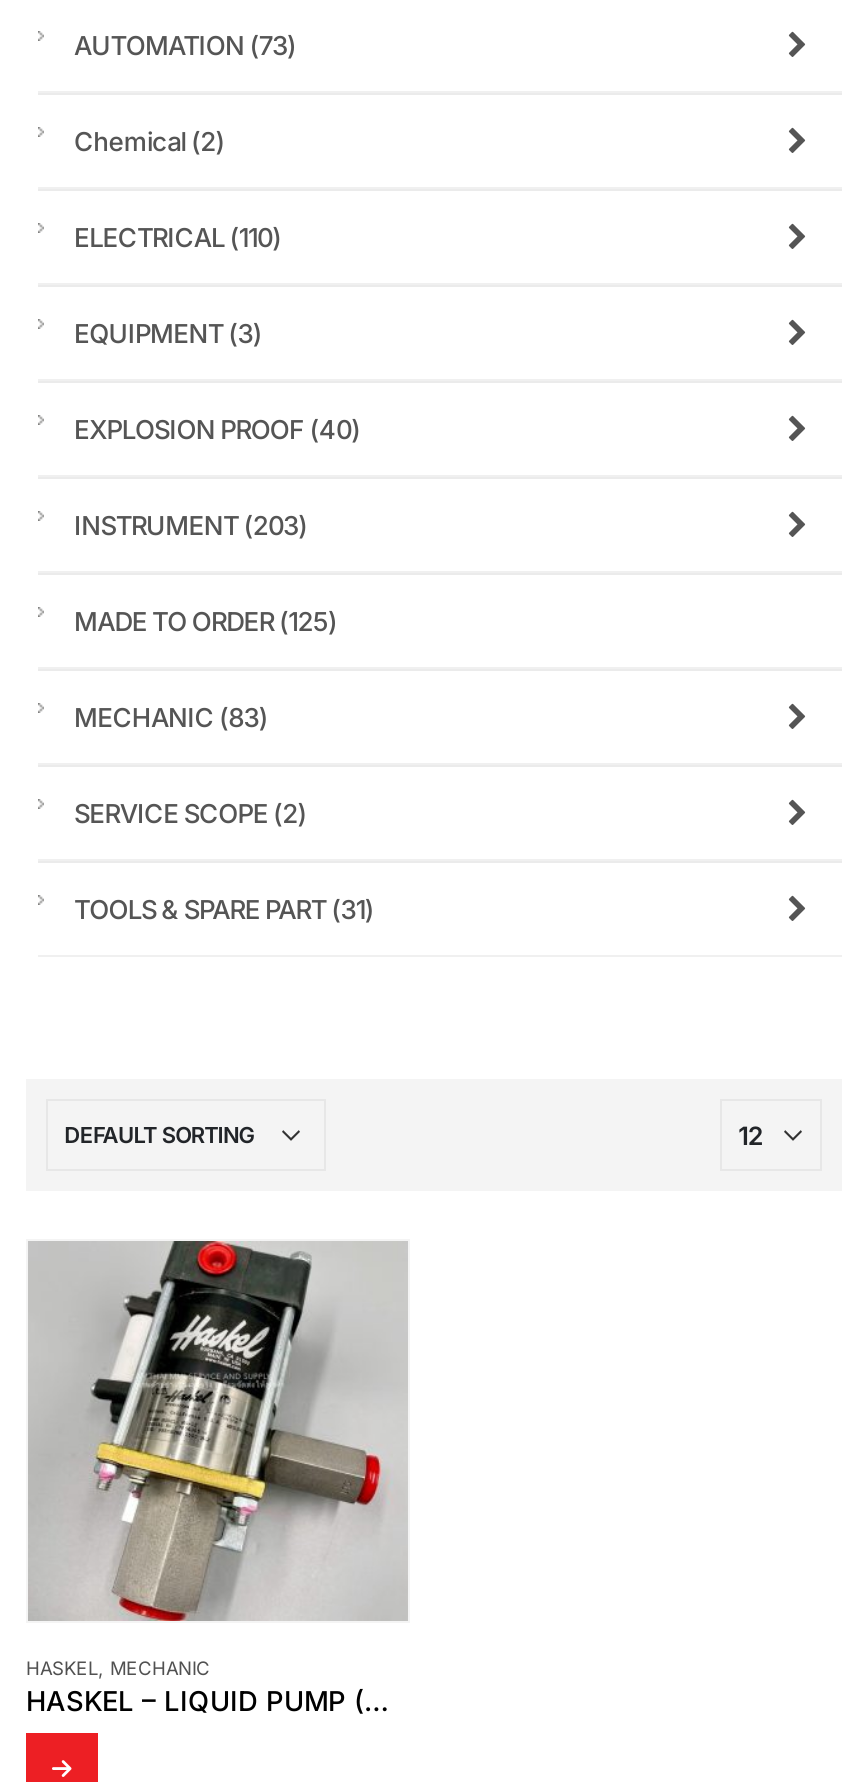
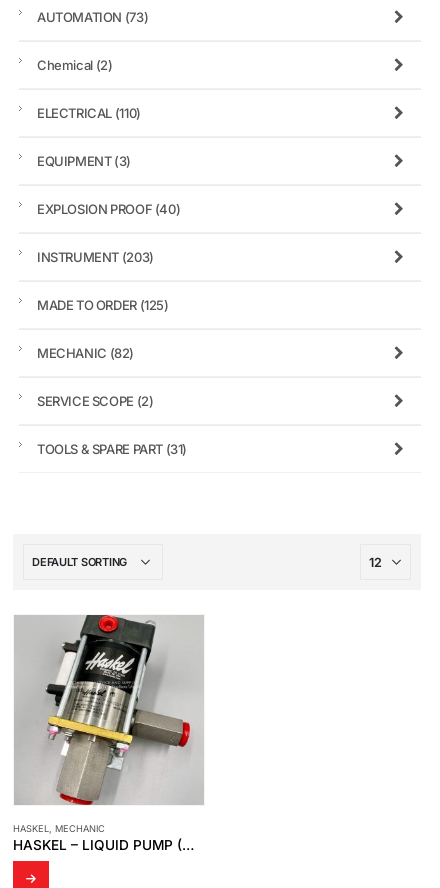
- MECHANIC (83)
+ MECHANIC (82)
